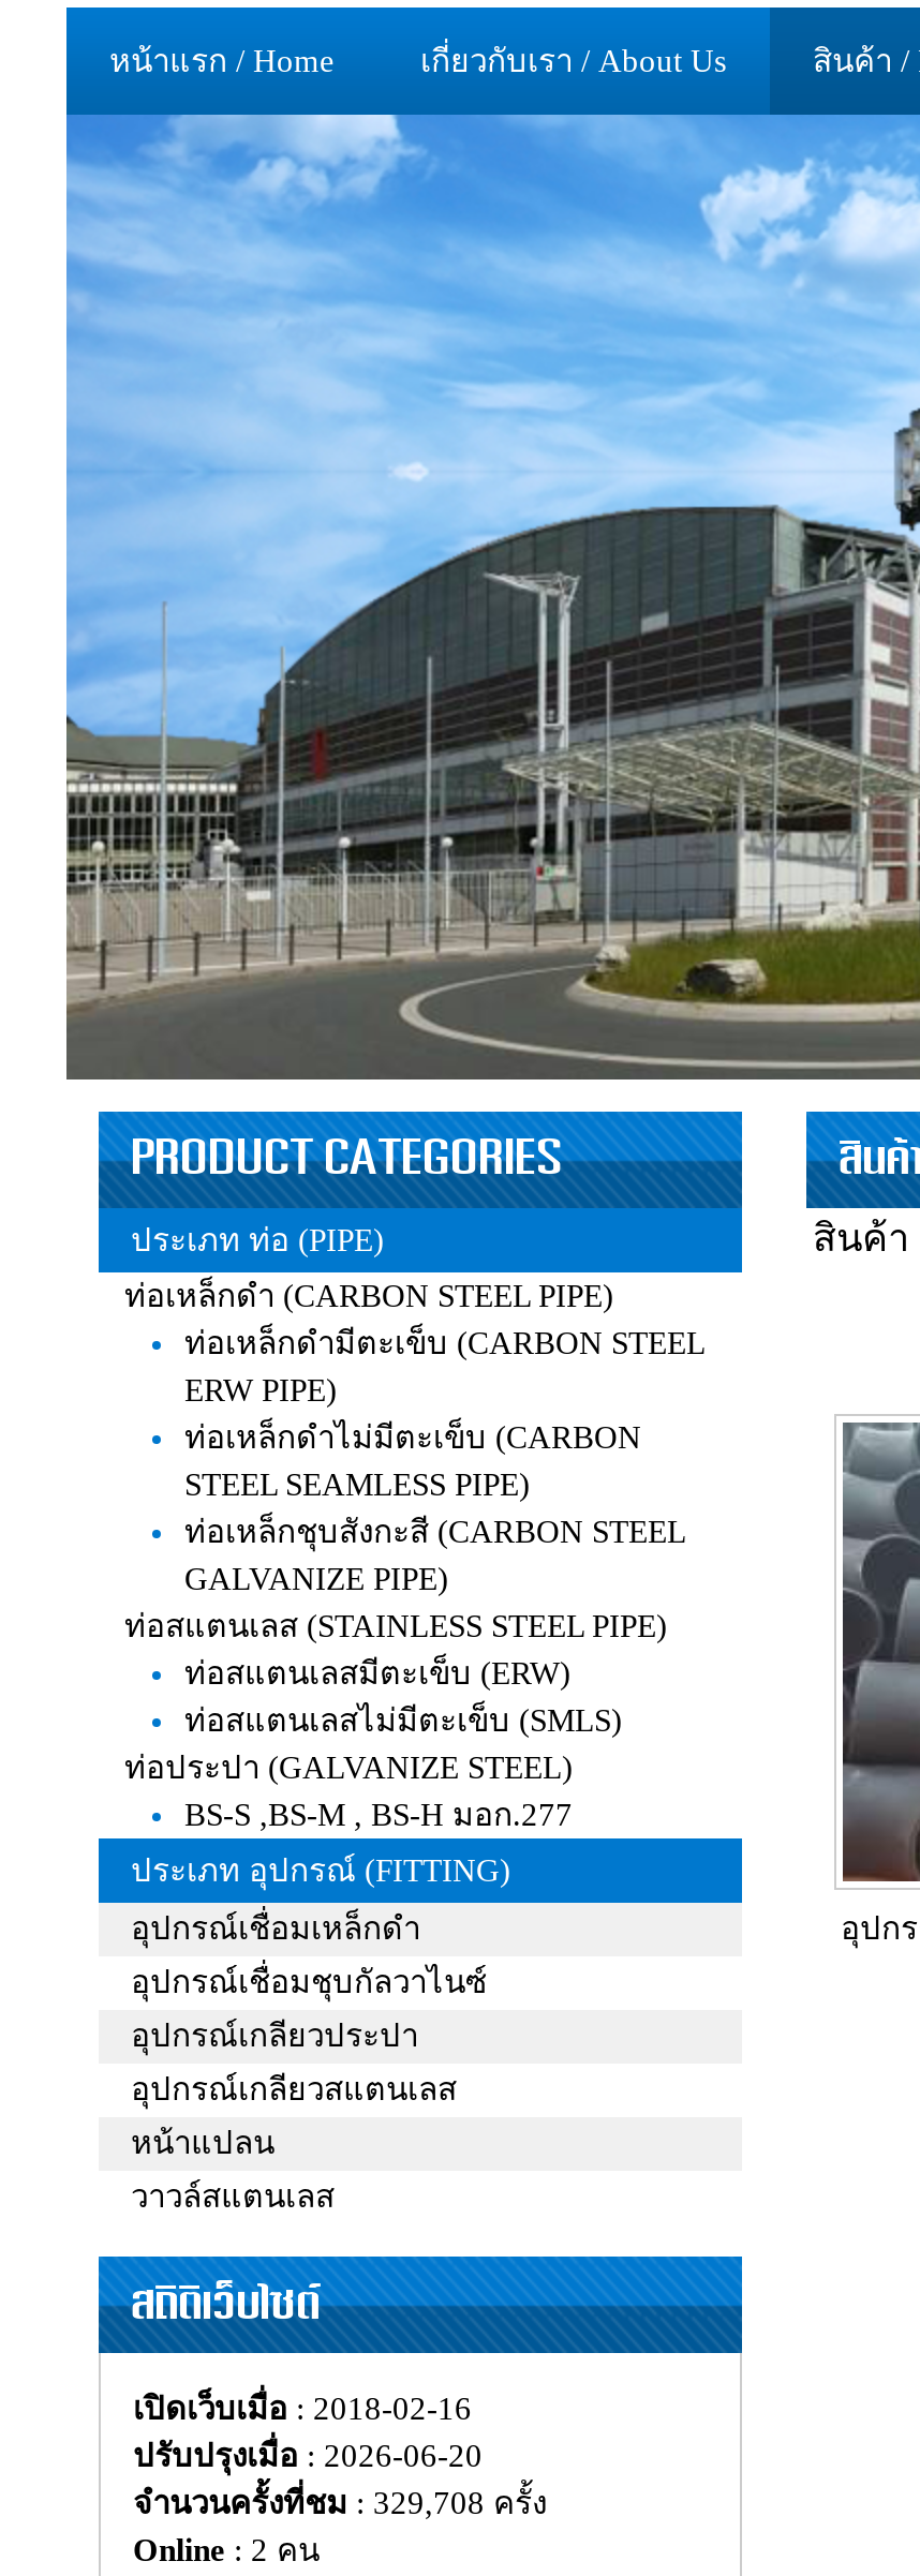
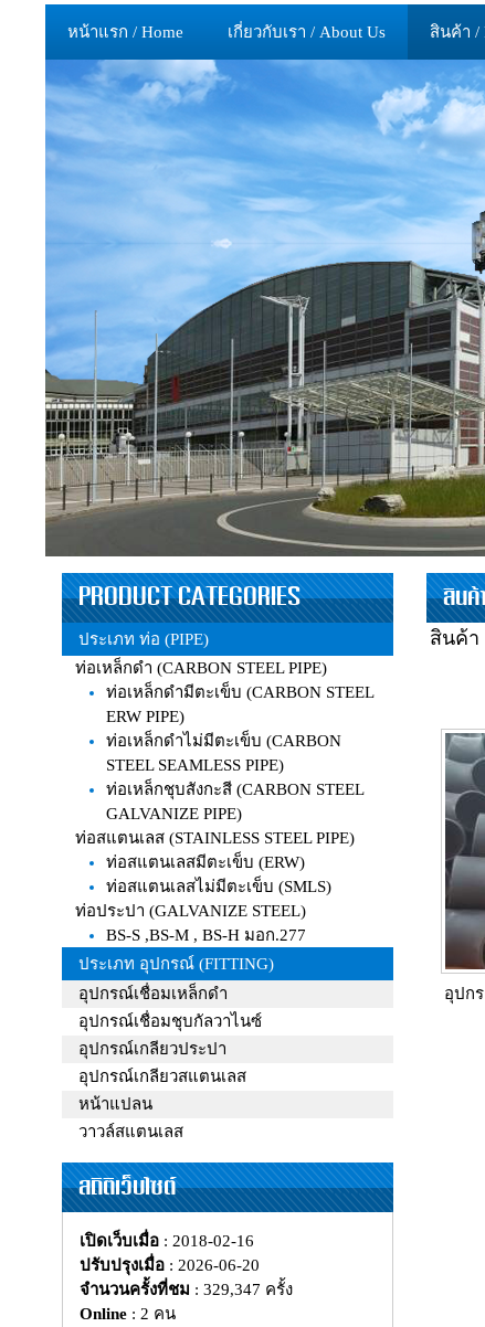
- จำนวนครั้งที่ชม: 329,708 ครั้ง
+ จำนวนครั้งที่ชม: 329,347 ครั้ง
